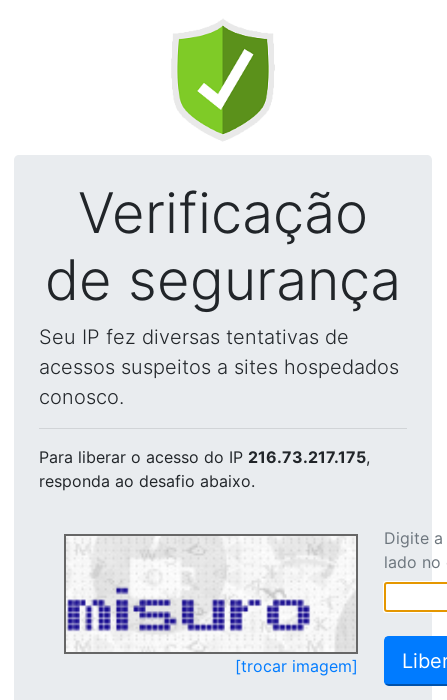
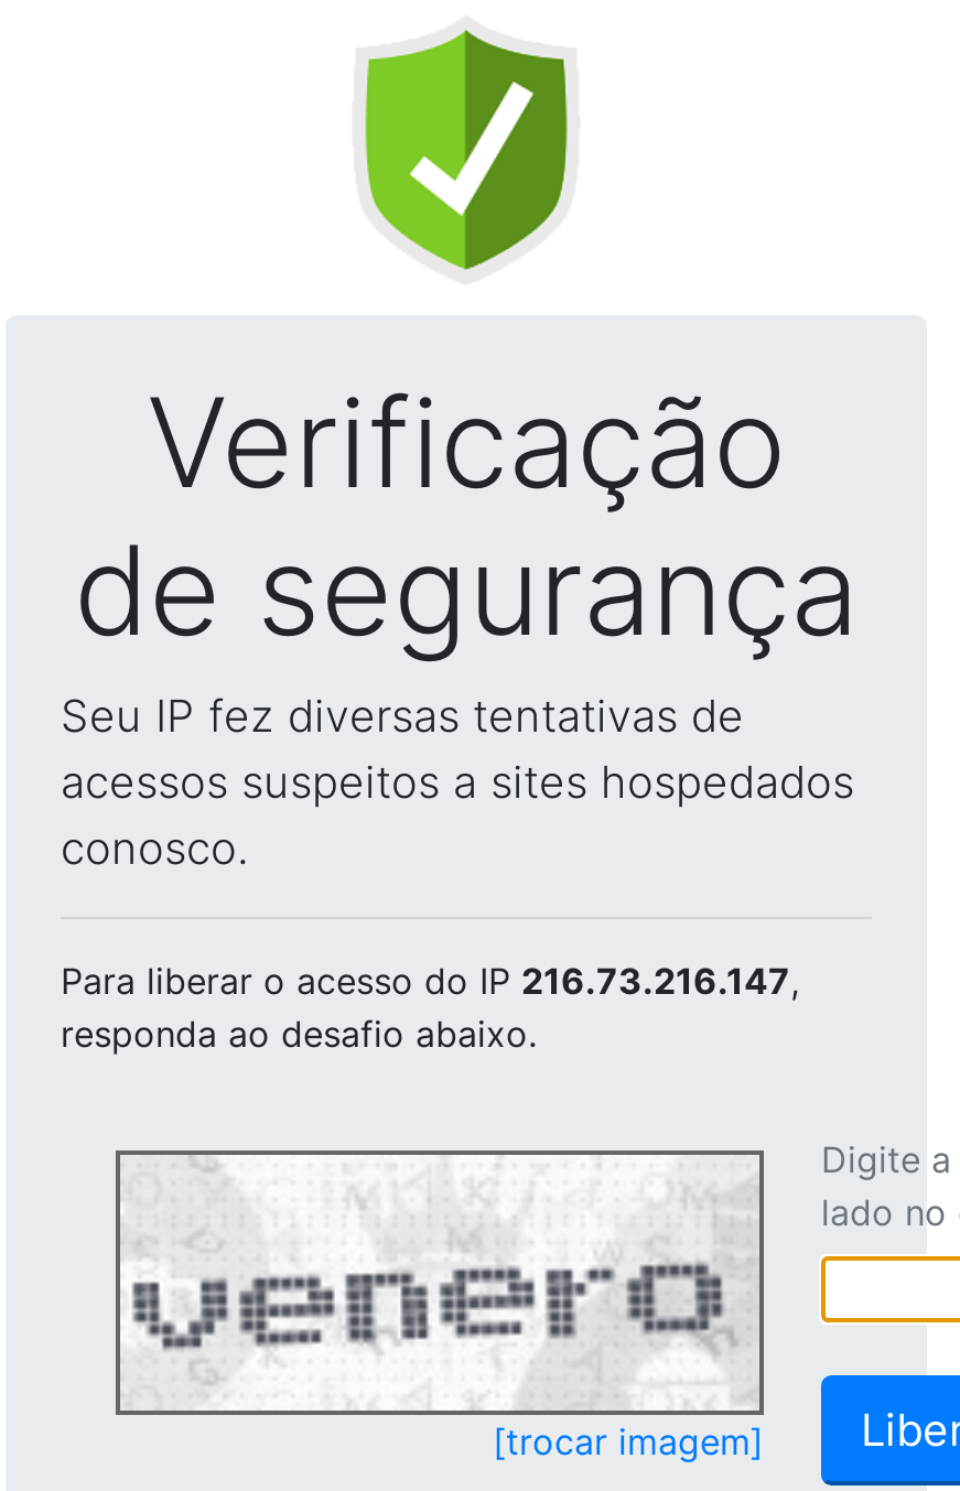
- Para liberar o acesso do IP 216.73.217.175,
+ Para liberar o acesso do IP 216.73.216.147,

- [image]
+ [image]
